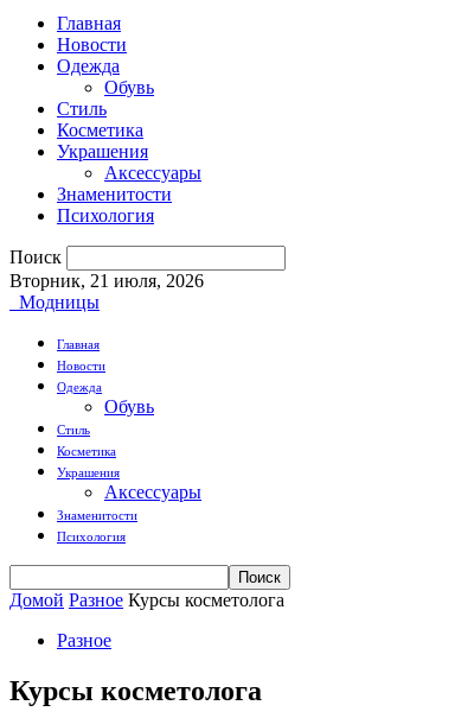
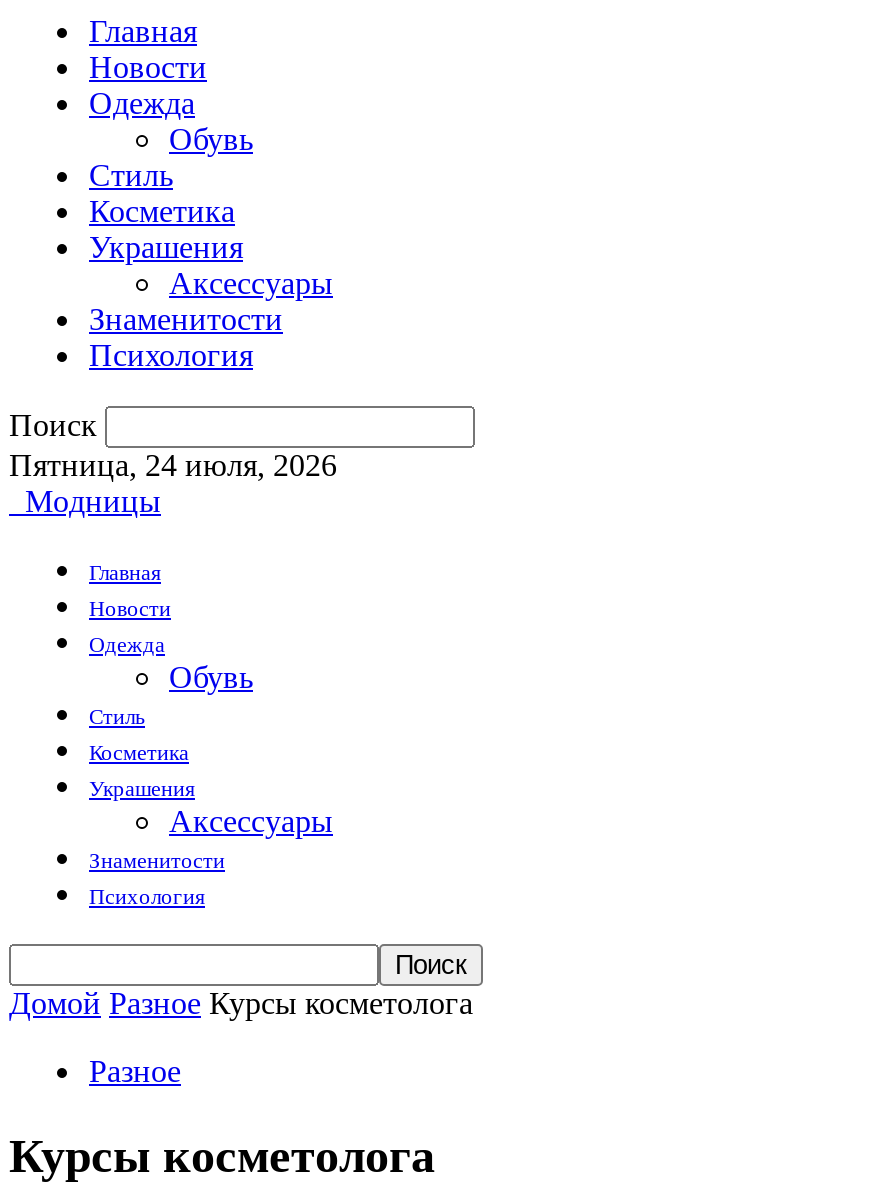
- Вторник, 21 июля, 2026
+ Пятница, 24 июля, 2026
